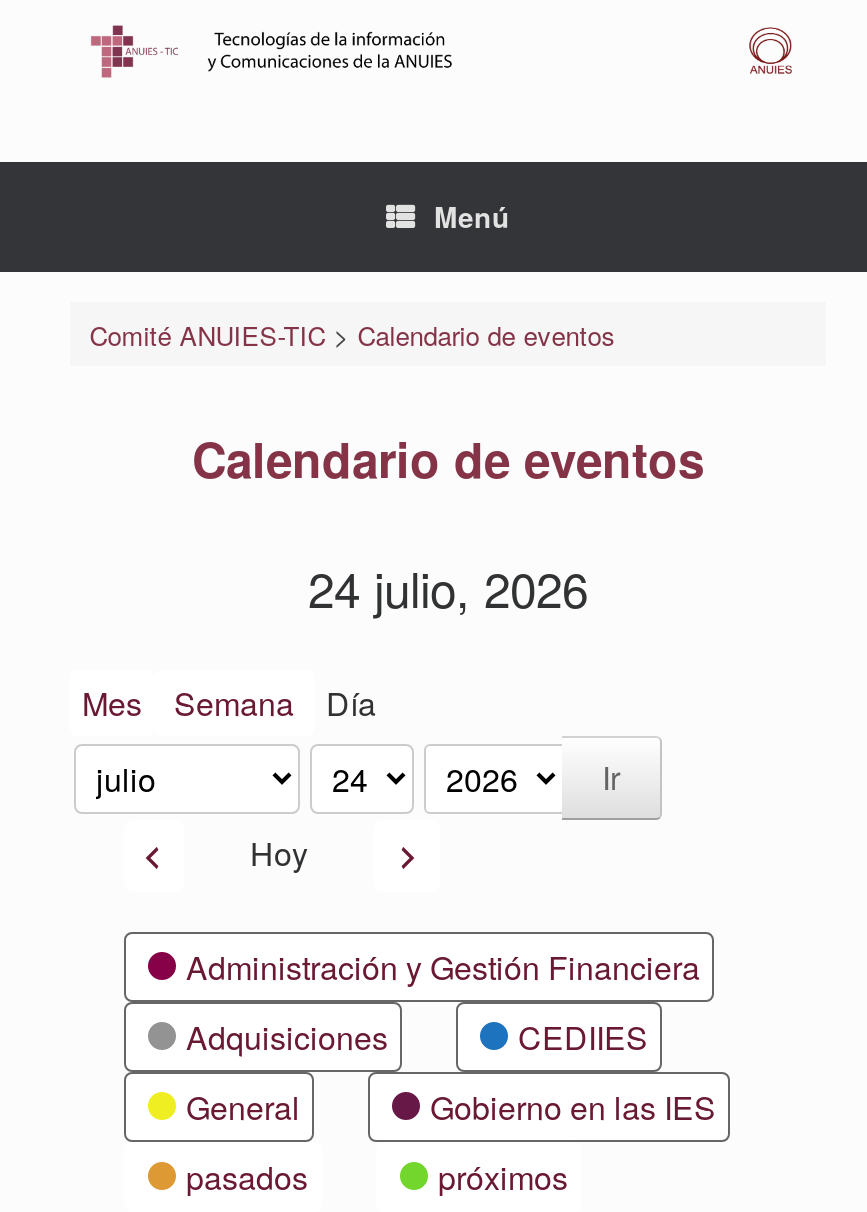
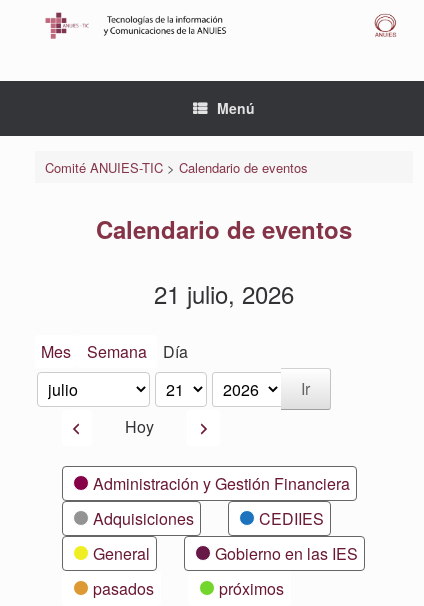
- 24 julio, 2026
+ 21 julio, 2026
